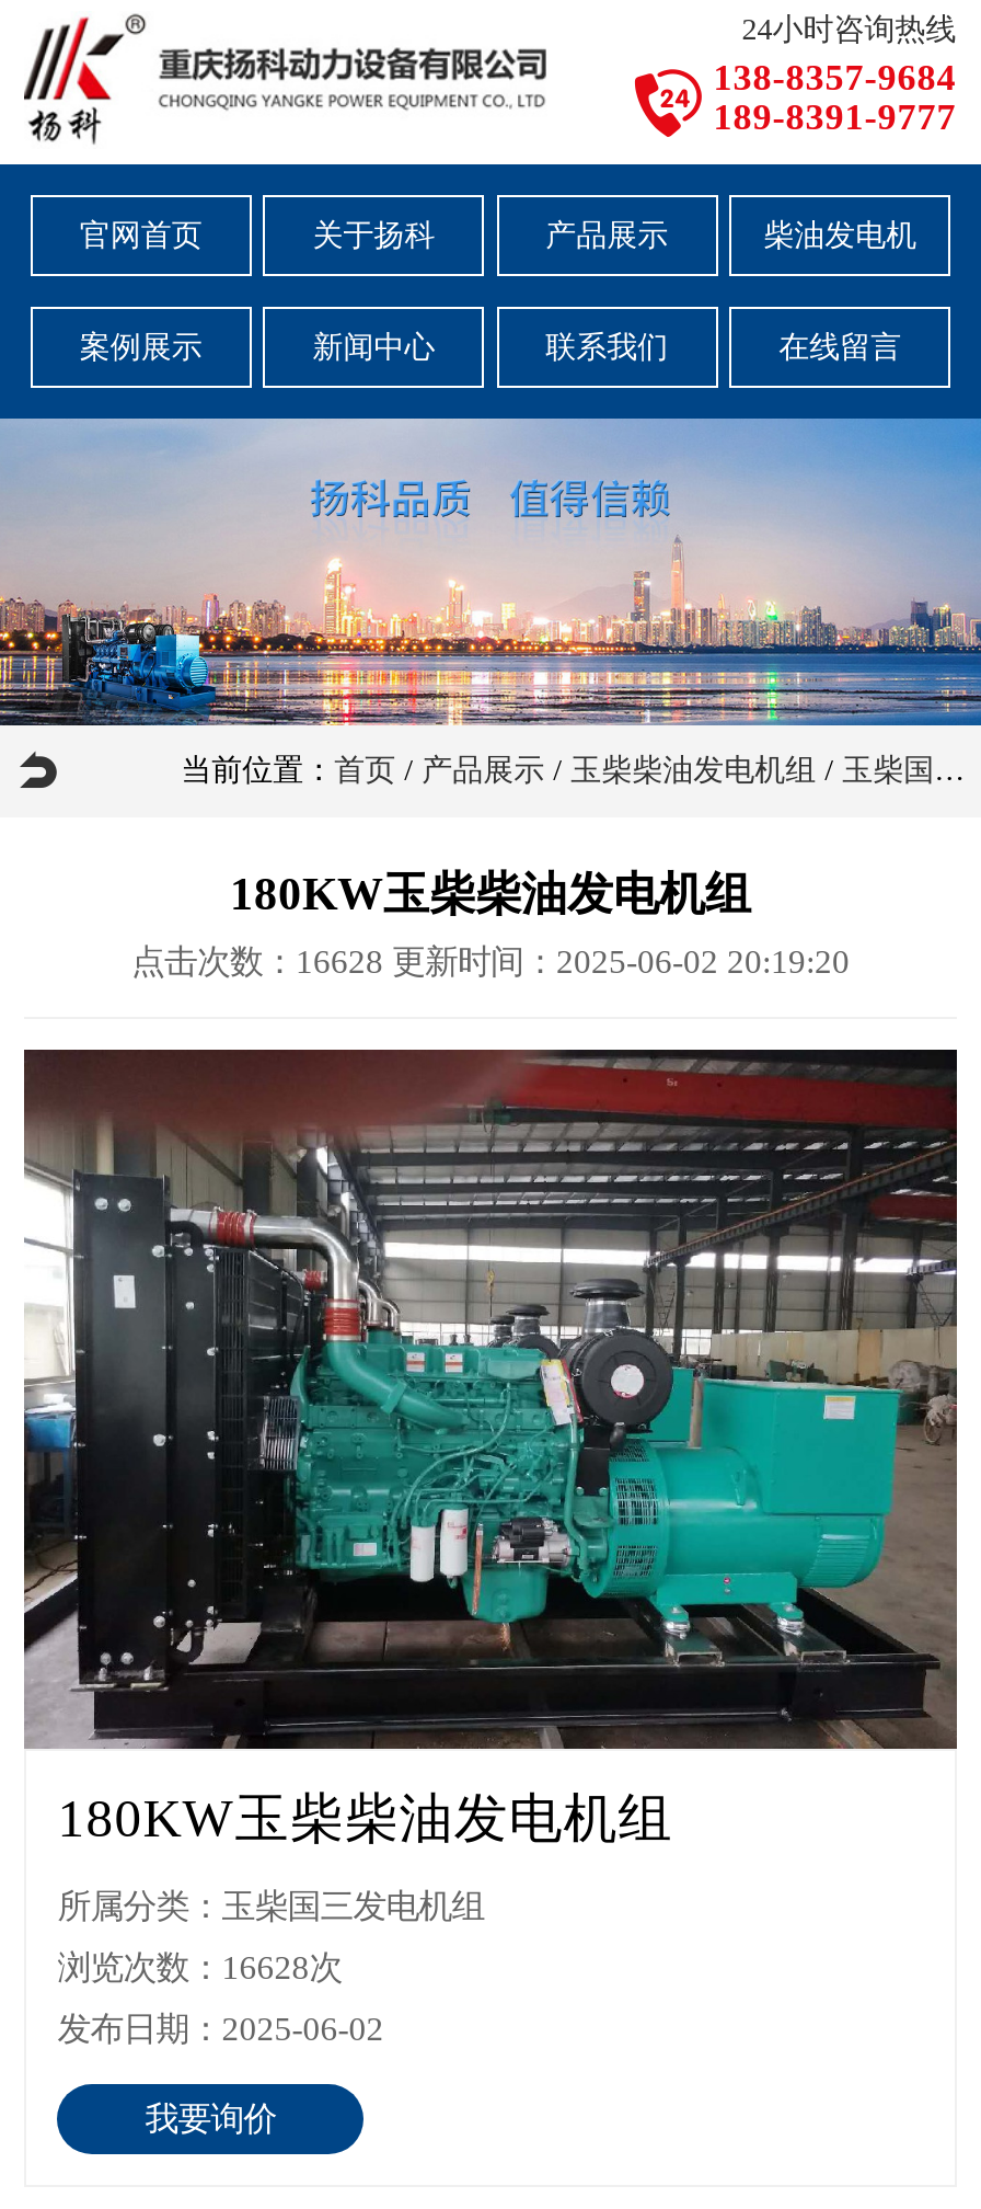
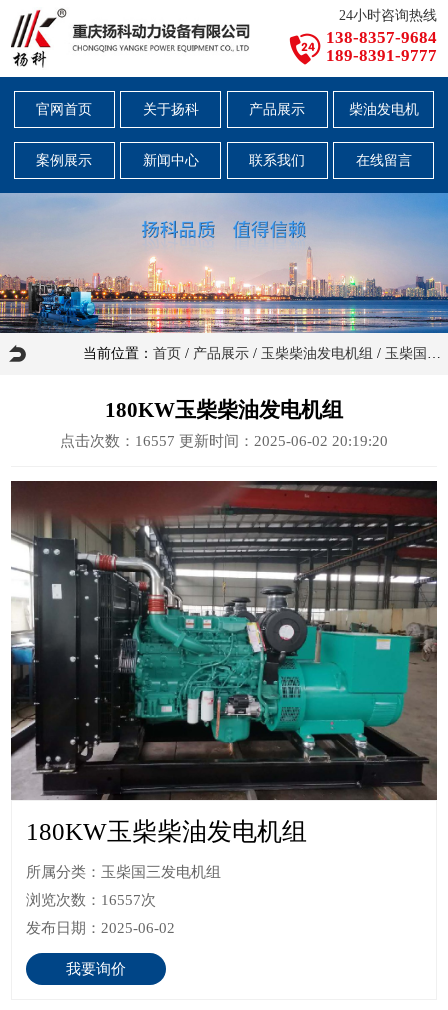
- 点击次数：16628更新时间：2025-06-02 20:19:20
+ 点击次数：16557更新时间：2025-06-02 20:19:20

- 浏览次数：16628次
+ 浏览次数：16557次
